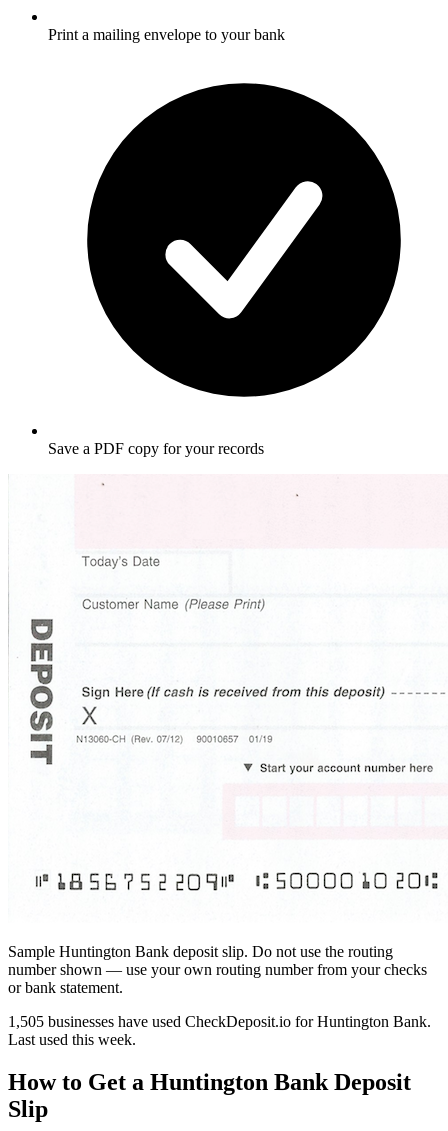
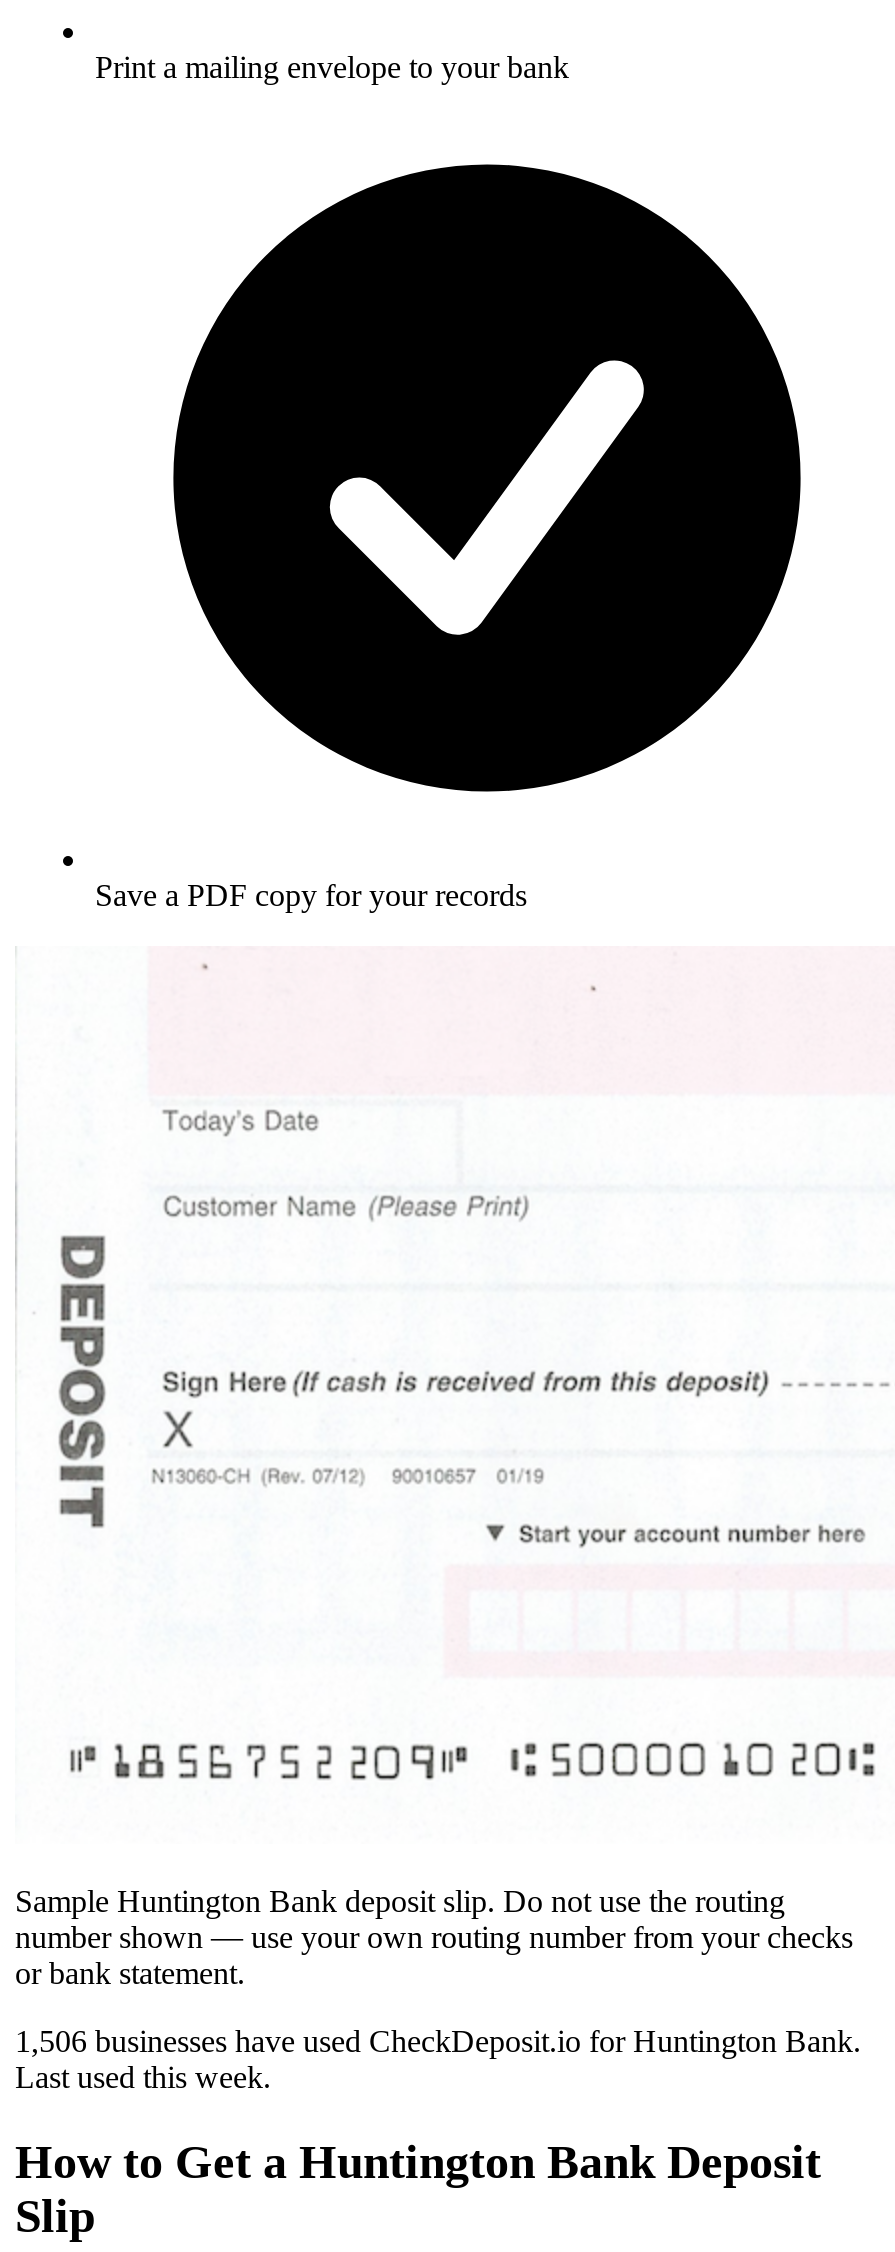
- 1,505 businesses have used CheckDeposit.io for Huntington Bank.
+ 1,506 businesses have used CheckDeposit.io for Huntington Bank.
